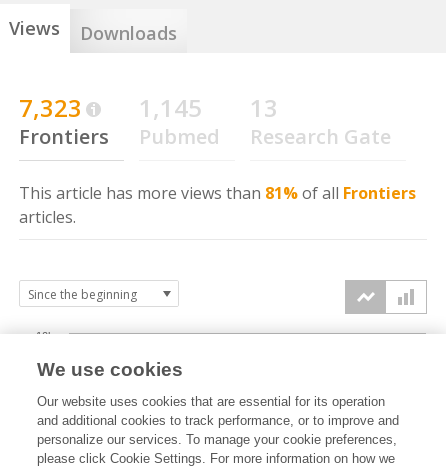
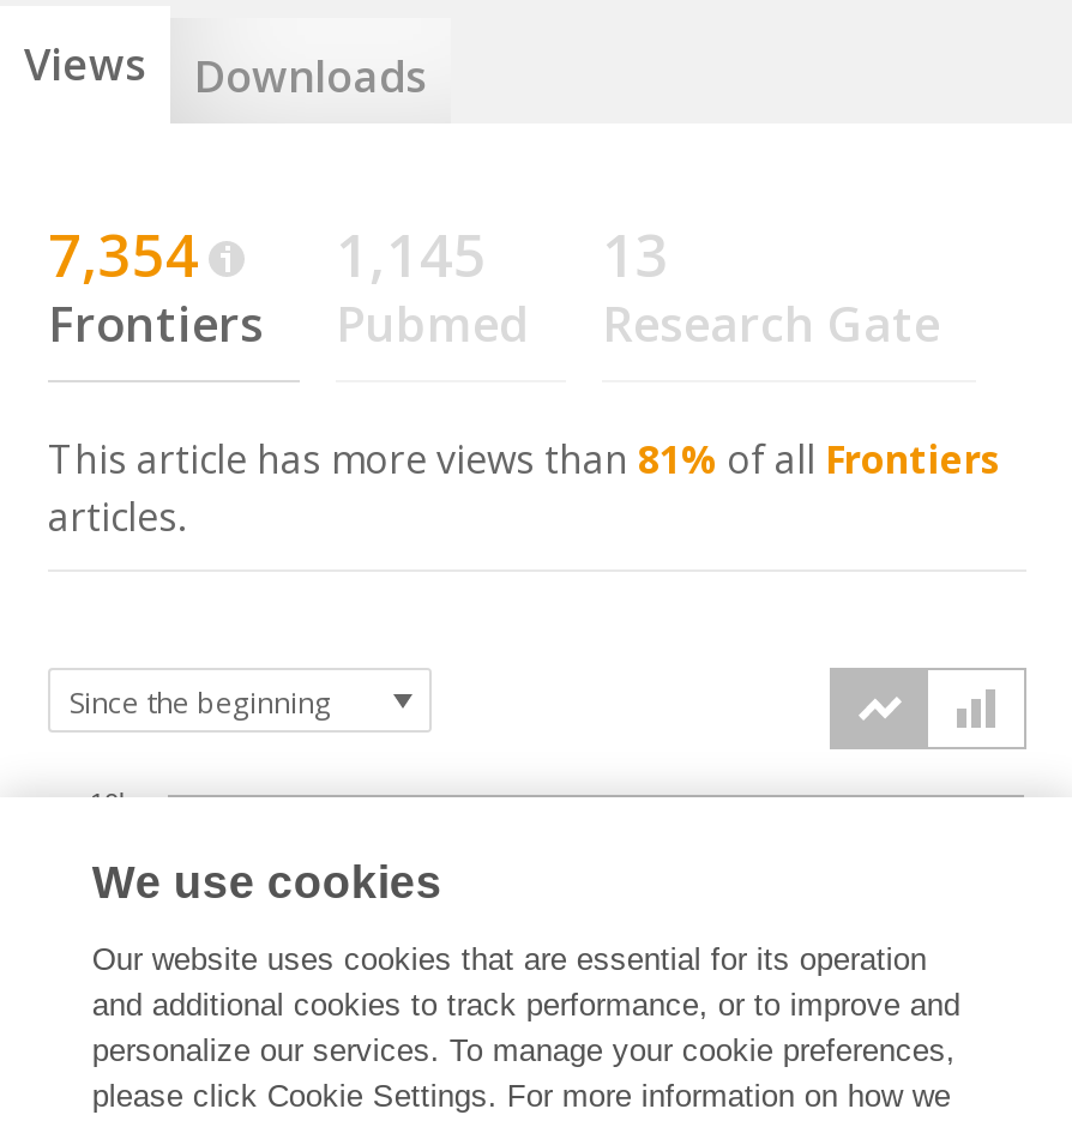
- 7,323
+ 7,354
